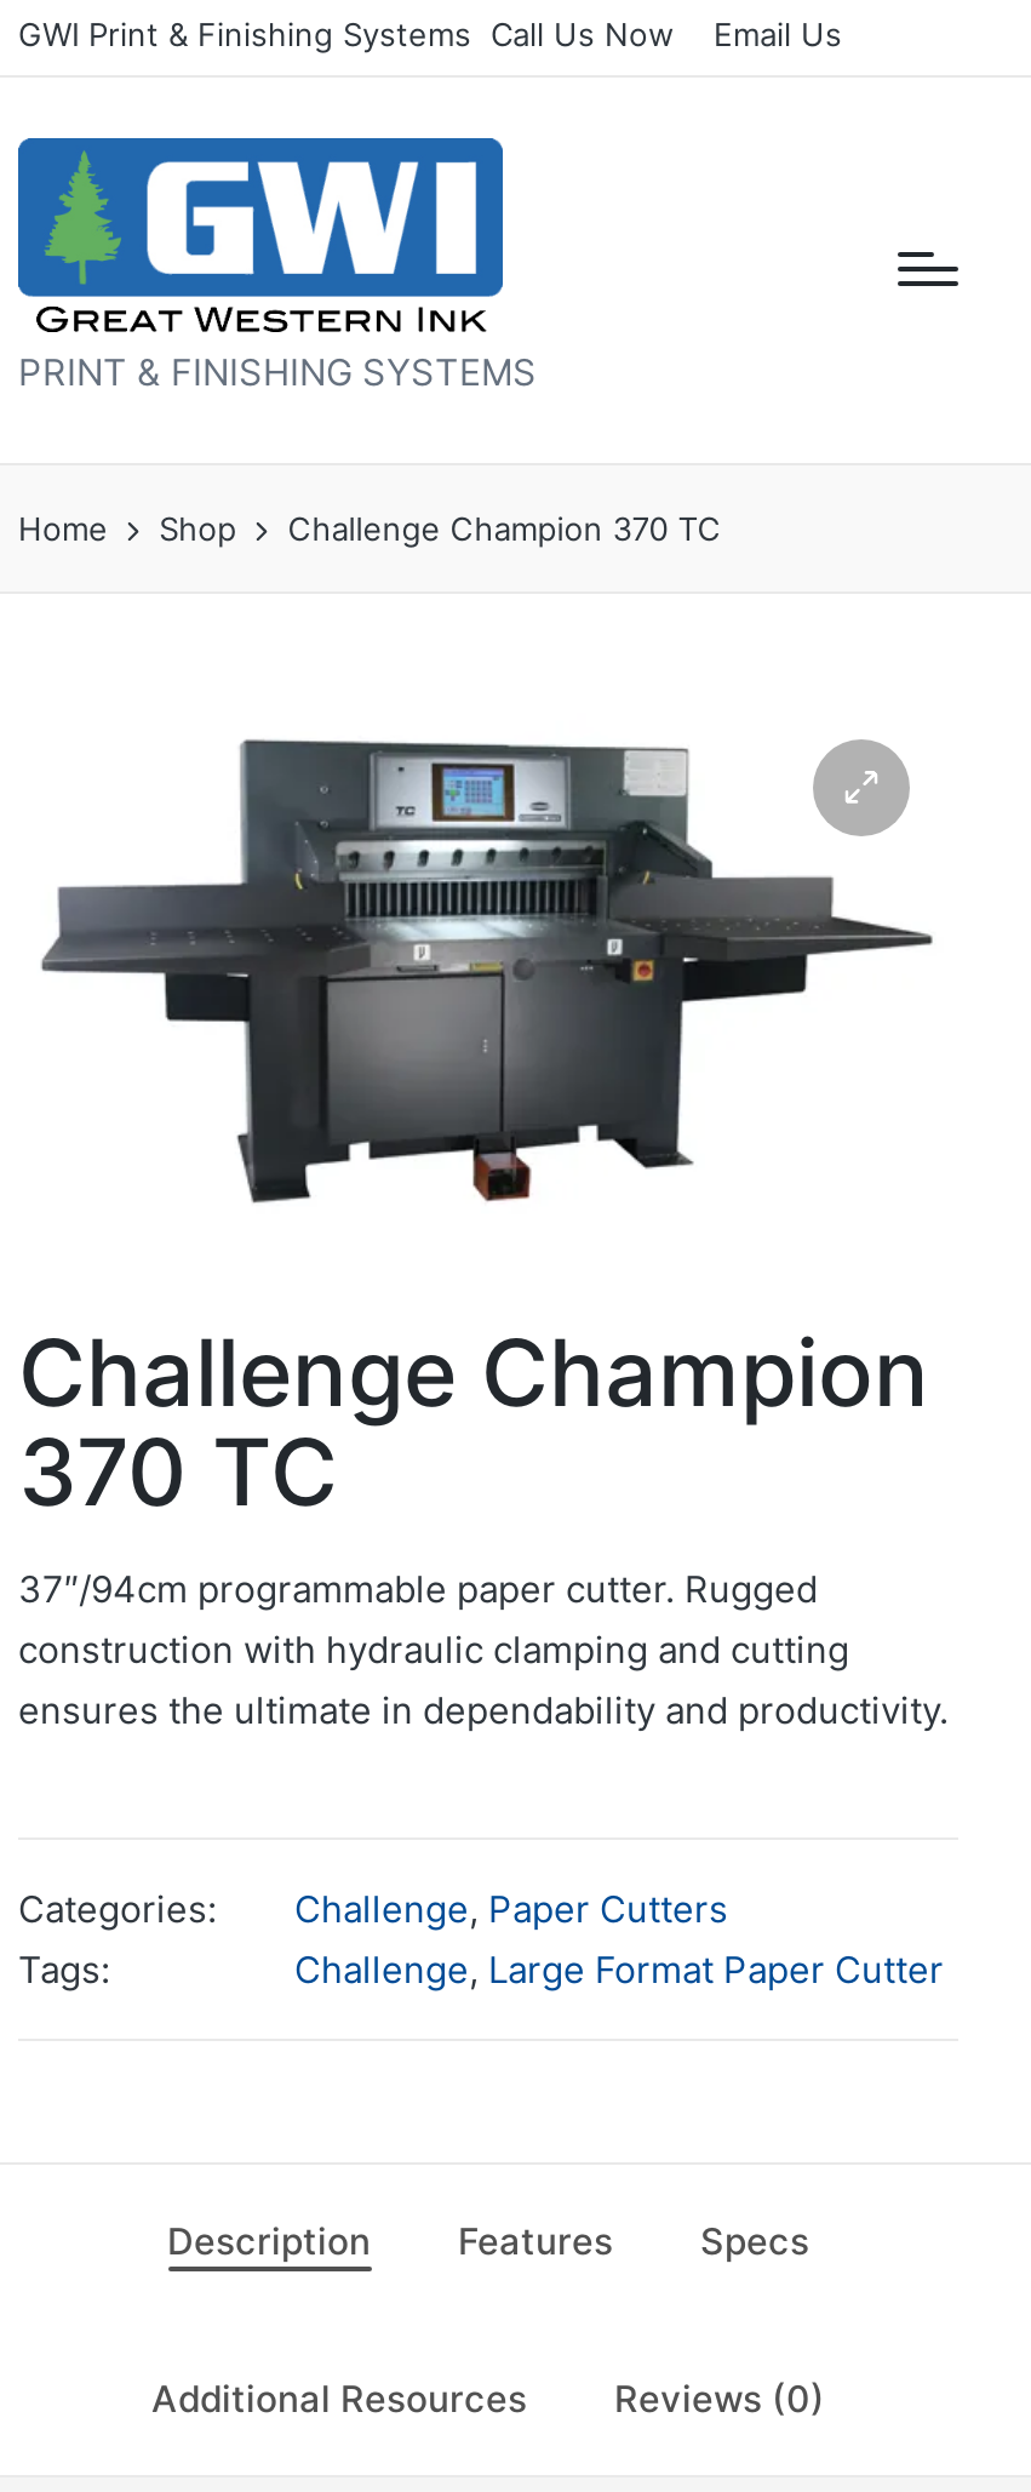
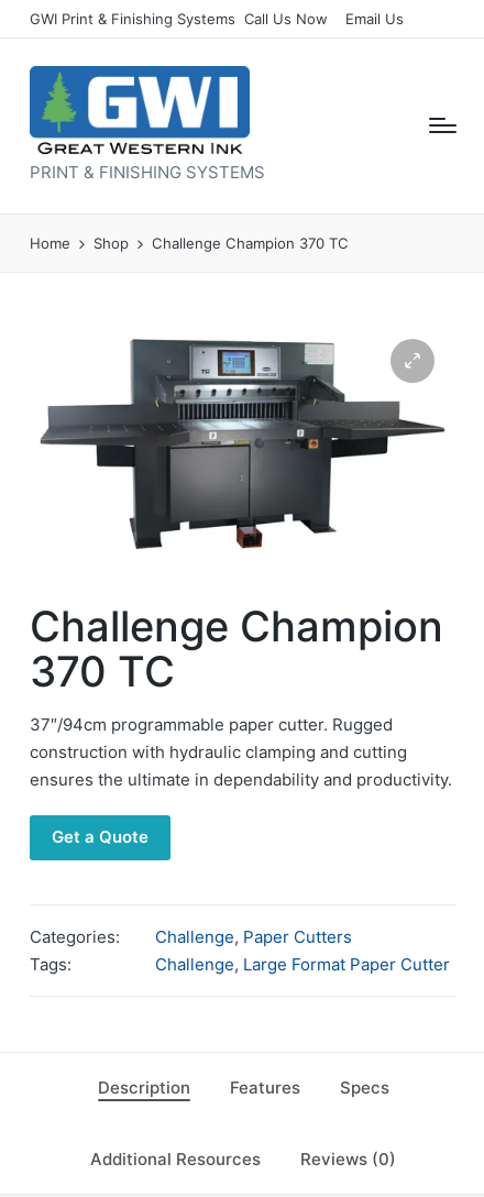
+ Get a Quote
